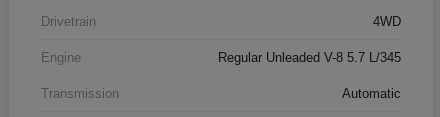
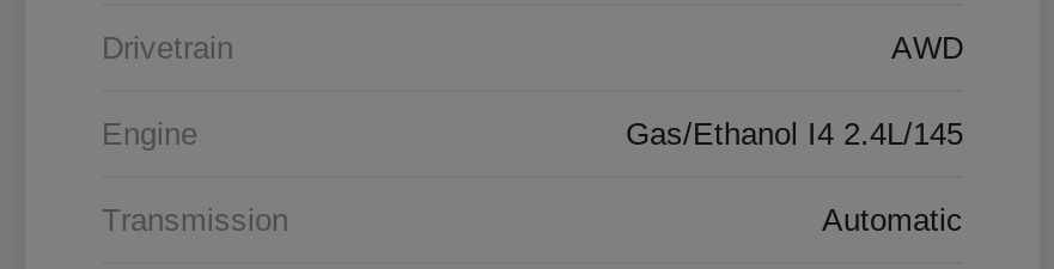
- 4WD
+ AWD

- Regular Unleaded V-8 5.7 L/345
+ Gas/Ethanol I4 2.4L/145
